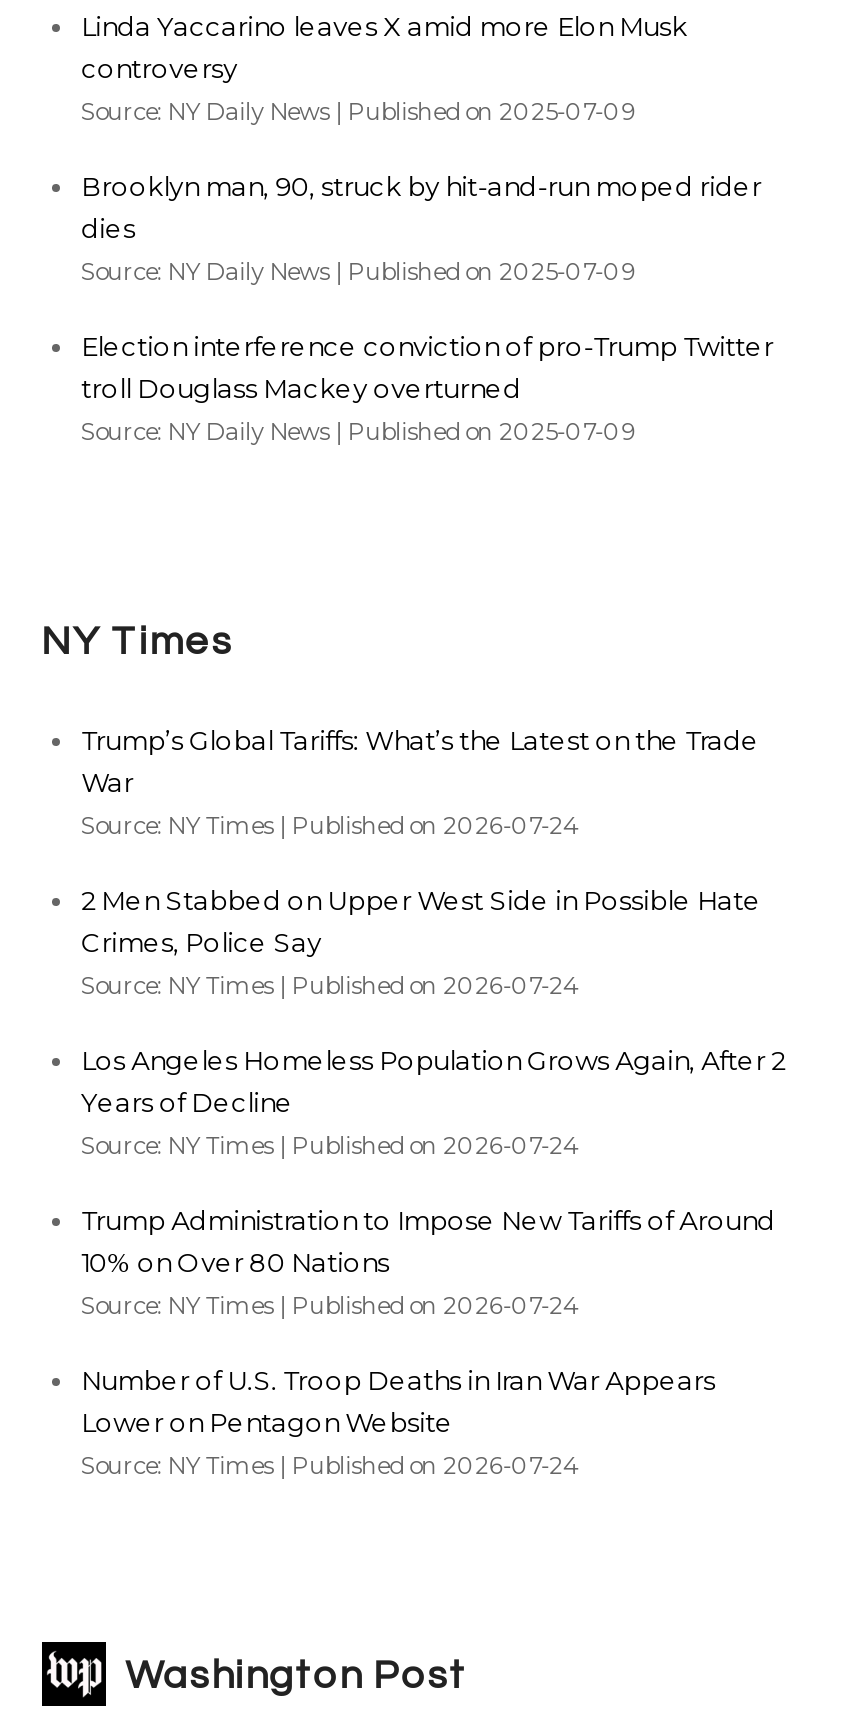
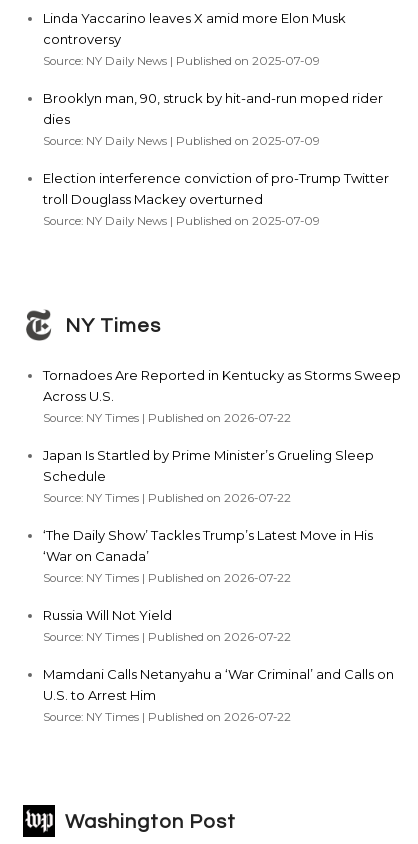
- Trump’s Global Tariffs: What’s the Latest on the Trade
- War
- Source: NY Times Published on 2026-07-24
+ Tornadoes Are Reported in Kentucky as Storms Sweep
+ Across U.S.
+ Source: NY Times Published on 2026-07-22

- 2 Men Stabbed on Upper West Side in Possible Hate
- Crimes, Police Say
- Source: NY Times Published on 2026-07-24
+ Japan Is Startled by Prime Minister’s Grueling Sleep
+ Schedule
+ Source: NY Times Published on 2026-07-22

- Los Angeles Homeless Population Grows Again, After 2
- Years of Decline
- Source: NY Times Published on 2026-07-24
+ ‘The Daily Show’ Tackles Trump’s Latest Move in His
+ ‘War on Canada’
+ Source: NY Times Published on 2026-07-22

- Trump Administration to Impose New Tariffs of Around
- 10% on Over 80 Nations
- Source: NY Times Published on 2026-07-24
+ Russia Will Not Yield
+ Source: NY Times Published on 2026-07-22

- Number of U.S. Troop Deaths in Iran War Appears
- Lower on Pentagon Website
- Source: NY Times Published on 2026-07-24
+ Mamdani Calls Netanyahu a ‘War Criminal’ and Calls on
+ U.S. to Arrest Him
+ Source: NY Times Published on 2026-07-22
